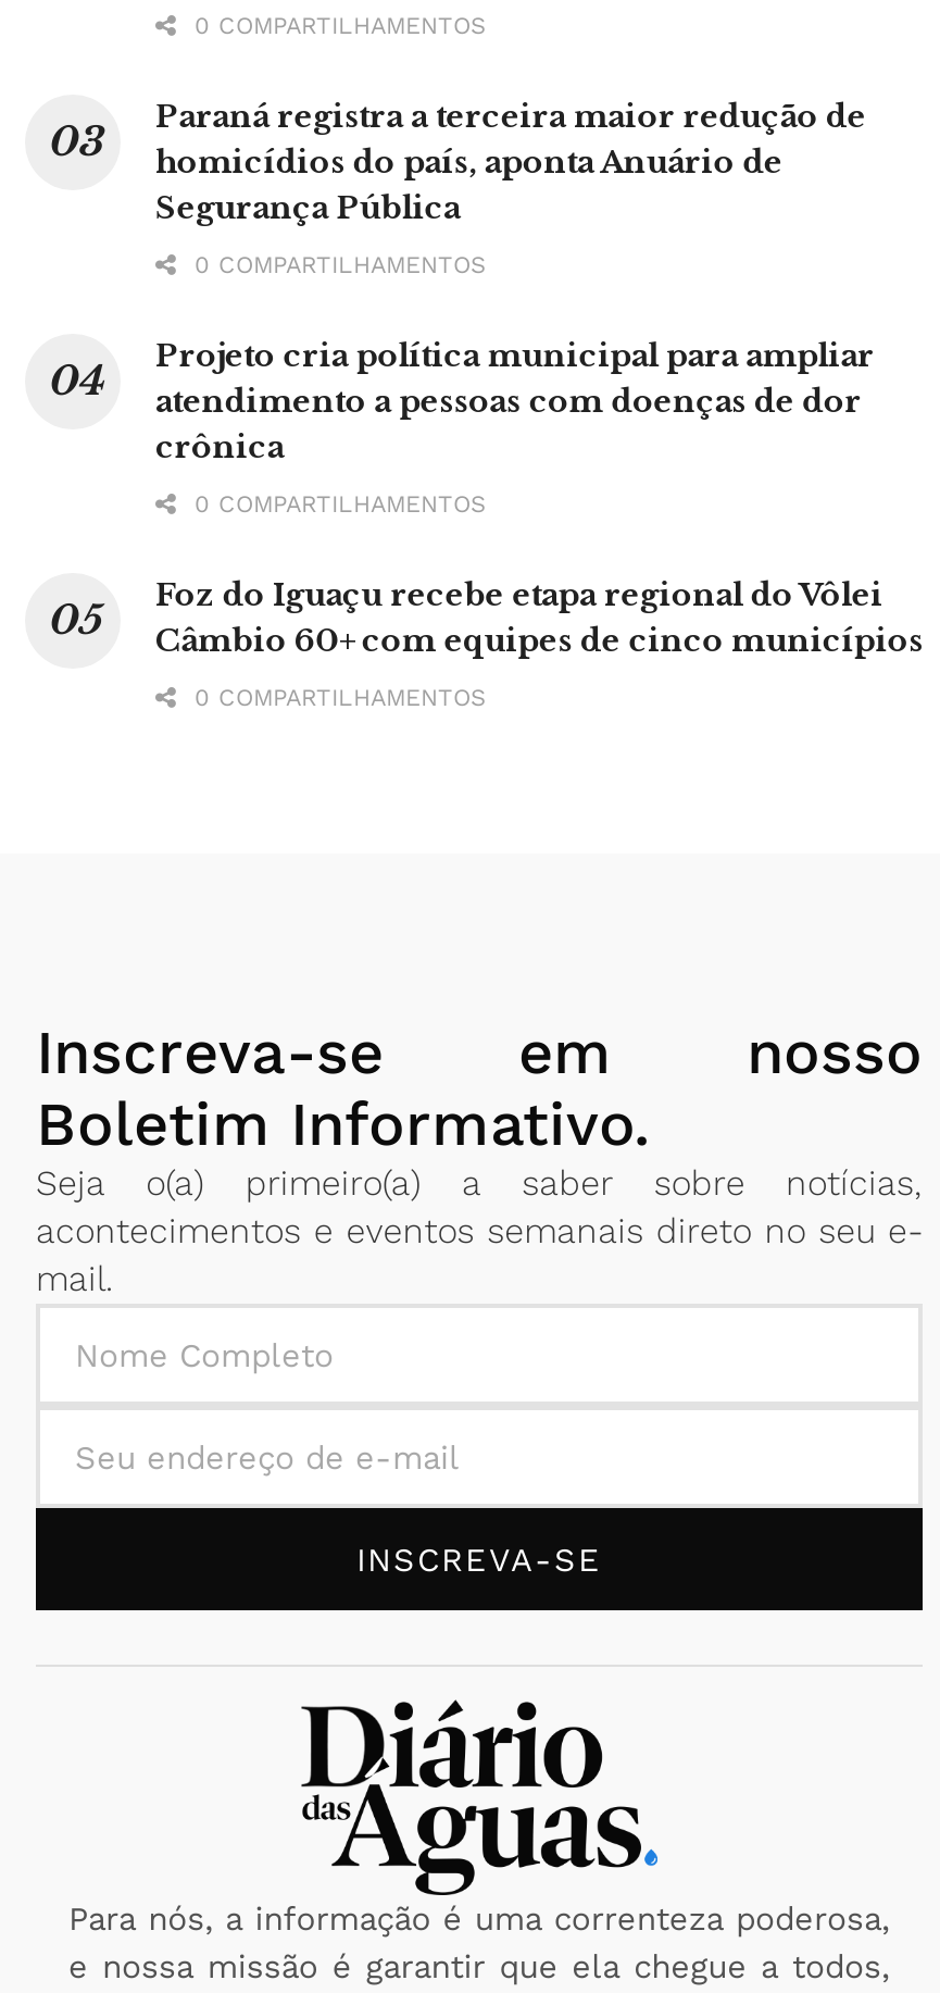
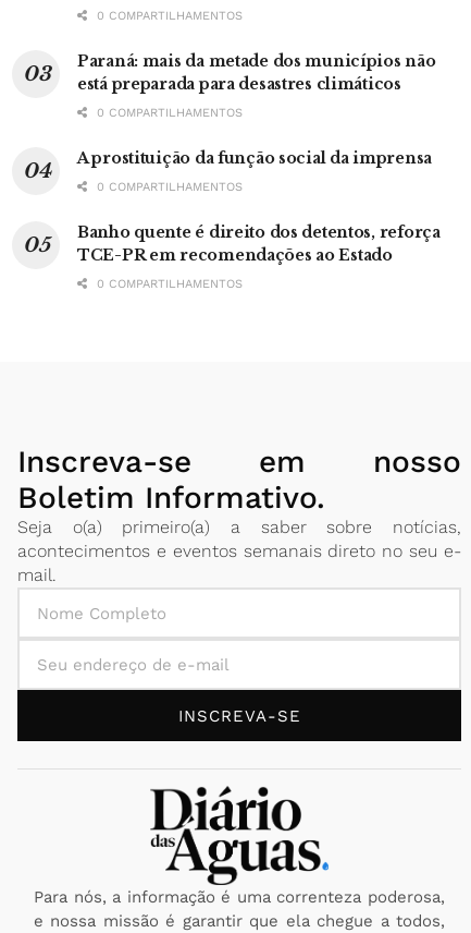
- Paraná registra a terceira maior redução de
- homicídios do país, aponta Anuário de
- Segurança Pública
+ Paraná: mais da metade dos municípios não
+ está preparada para desastres climáticos

- Projeto cria política municipal para ampliar
- atendimento a pessoas com doenças de dor
- crônica
+ A prostituição da função social da imprensa

- Foz do Iguaçu recebe etapa regional do Vôlei
- Câmbio 60+ com equipes de cinco municípios
+ Banho quente é direito dos detentos, reforça
+ TCE-PR em recomendações ao Estado
